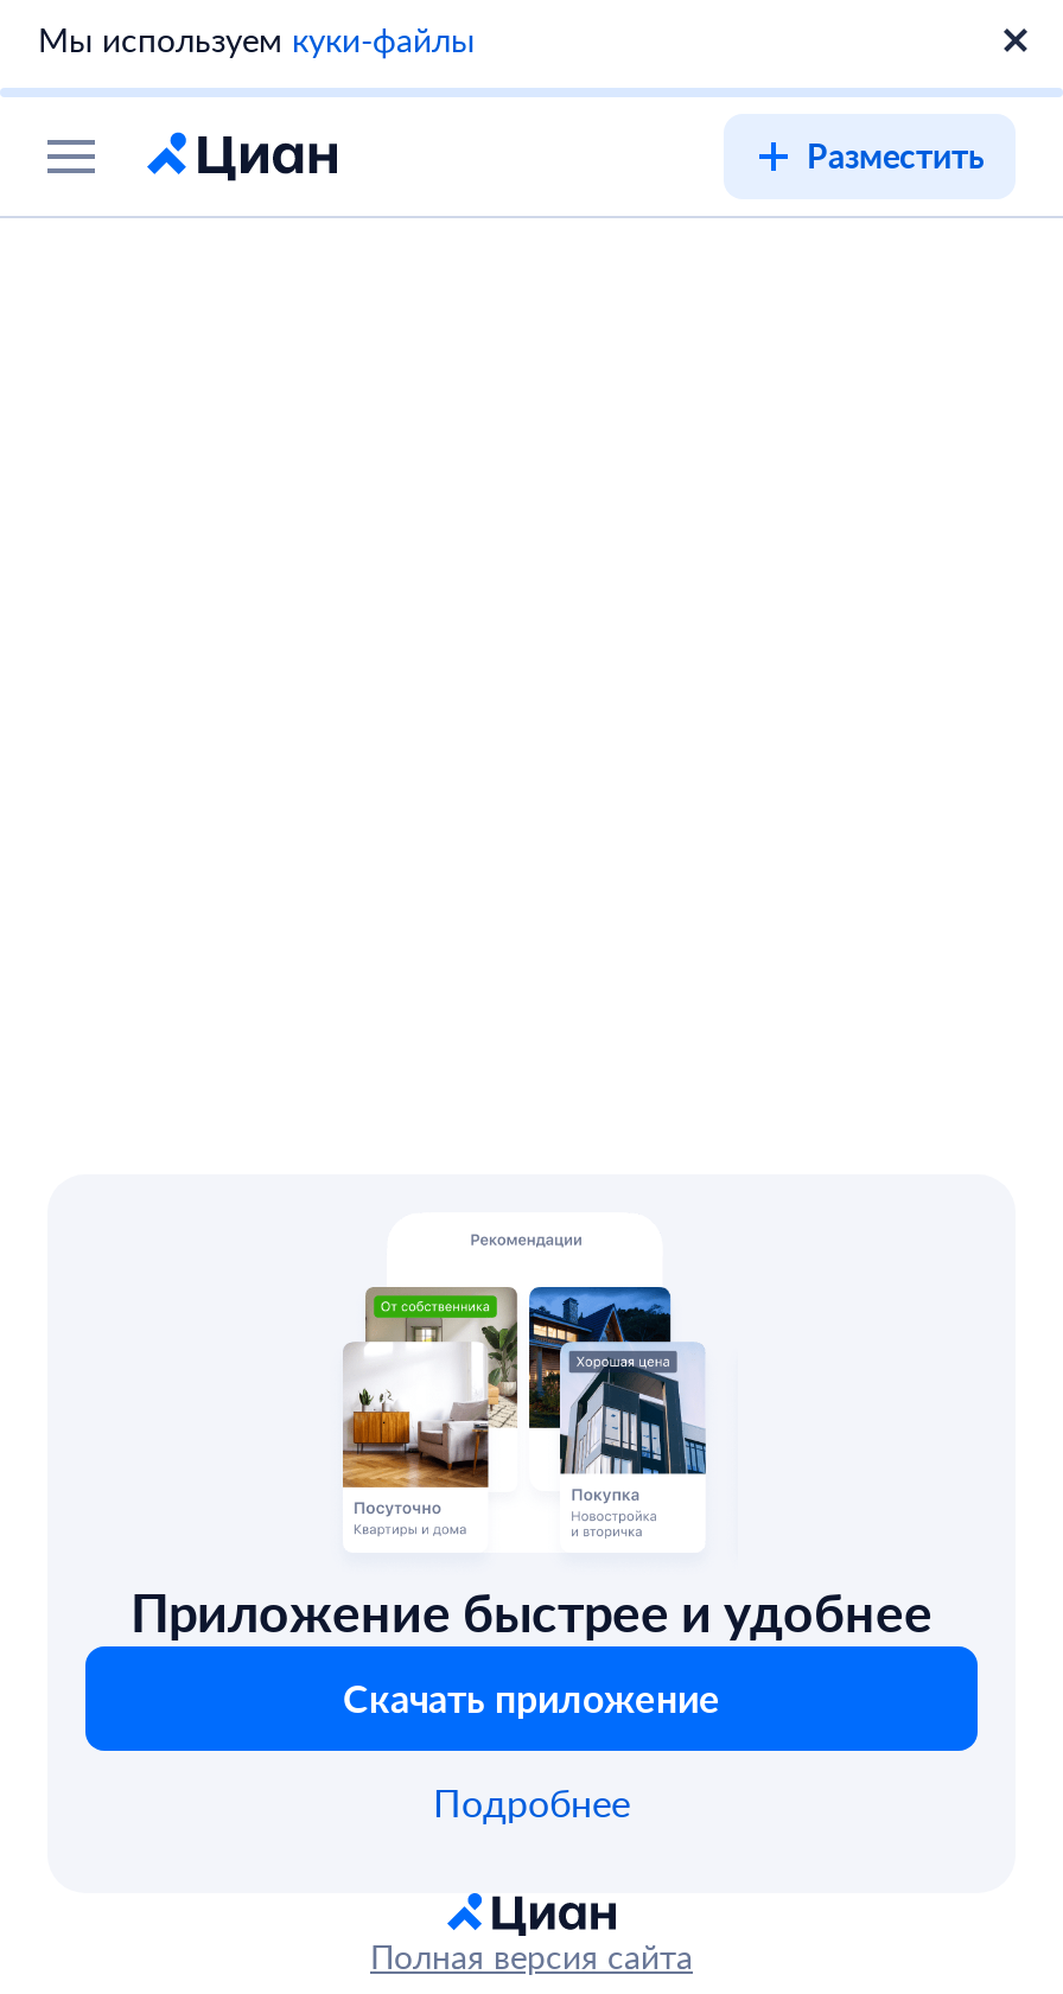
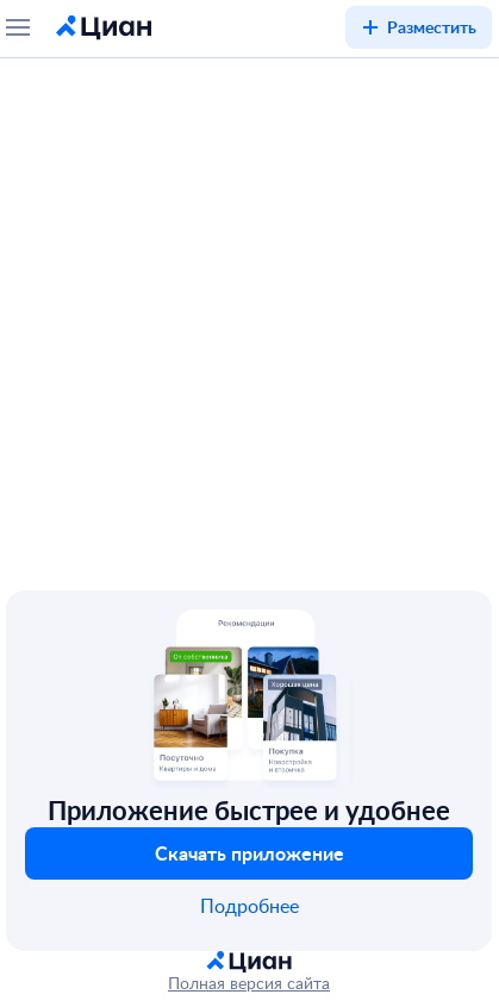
- Мы используем куки-файлы

moved up: Разместить
